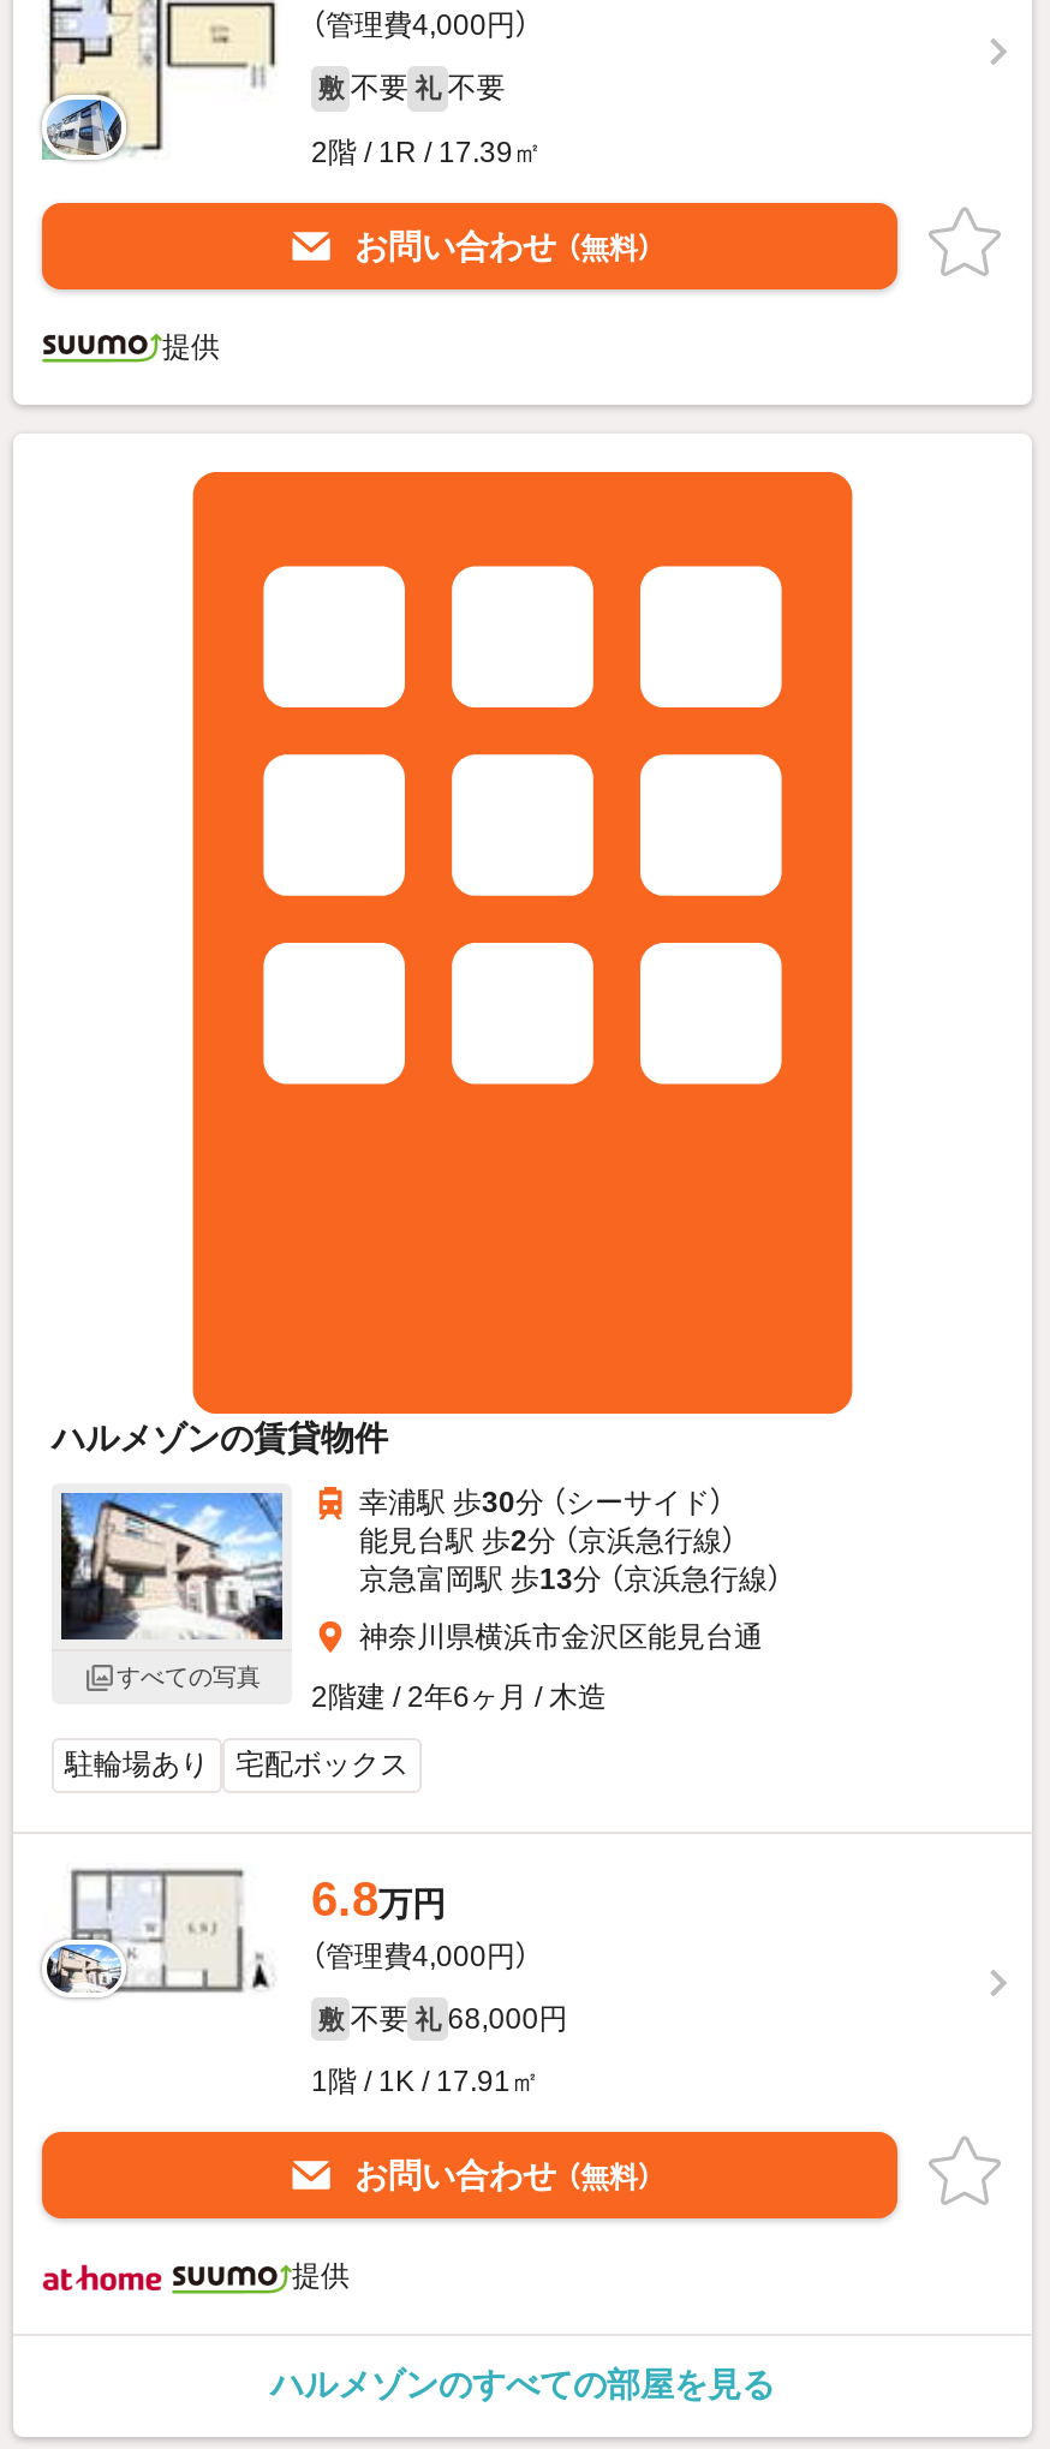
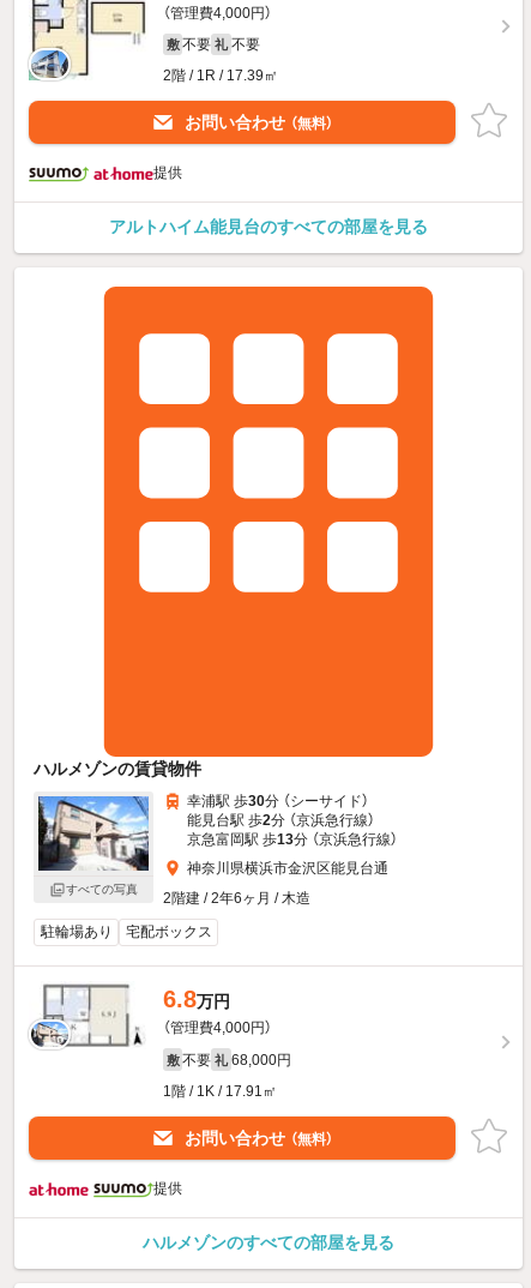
+ アルトハイム能見台のすべての部屋を見る
